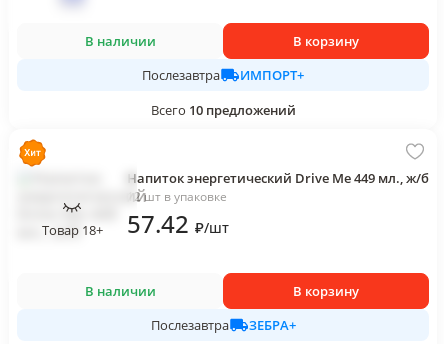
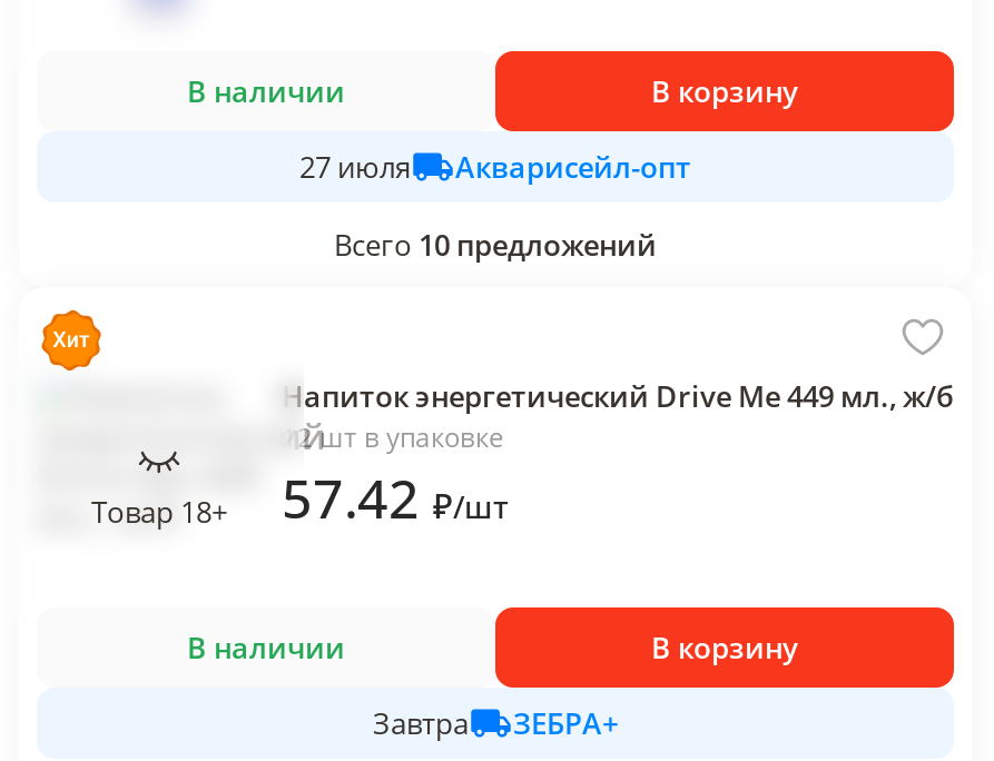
- Послезавтра
- ИМПОРТ+
+ 27 июля
+ Акварисейл-опт

- Послезавтра
+ Завтра
